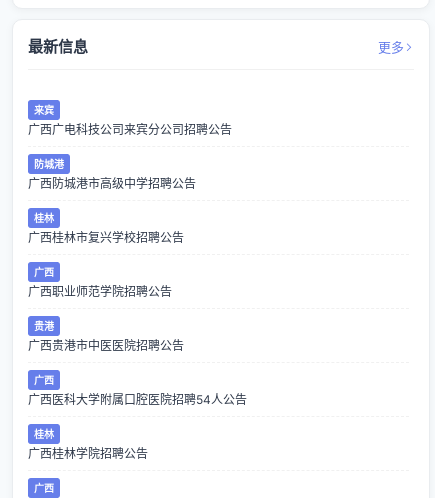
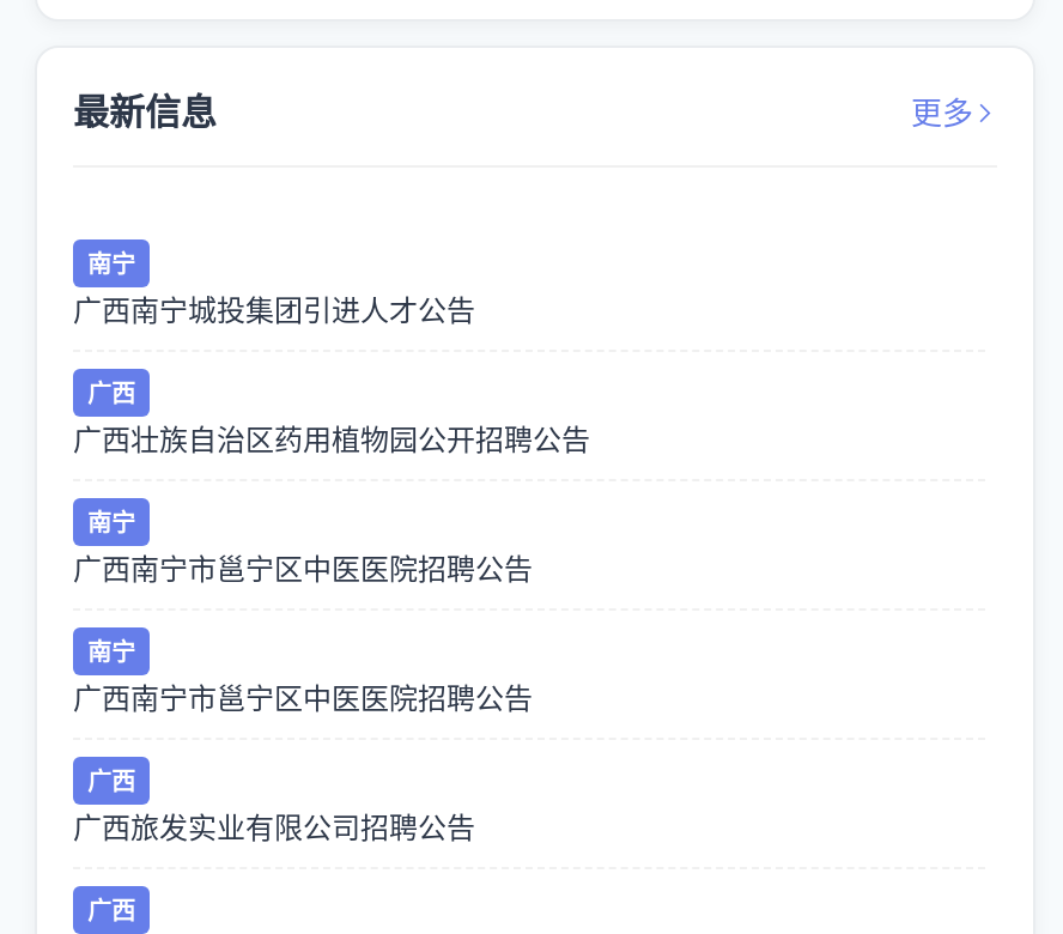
- 来宾
- 广西广电科技公司来宾分公司招聘公告
- 防城港
- 广西防城港市高级中学招聘公告
- 桂林
- 广西桂林市复兴学校招聘公告
+ 南宁
+ 广西南宁城投集团引进人才公告

- 广西职业师范学院招聘公告
- 贵港
- 广西贵港市中医医院招聘公告
+ 广西壮族自治区药用植物园公开招聘公告
+ 南宁
+ 广西南宁市邕宁区中医医院招聘公告
+ 南宁
+ 广西南宁市邕宁区中医医院招聘公告

- 广西医科大学附属口腔医院招聘54人公告
- 桂林
- 广西桂林学院招聘公告
+ 广西旅发实业有限公司招聘公告
